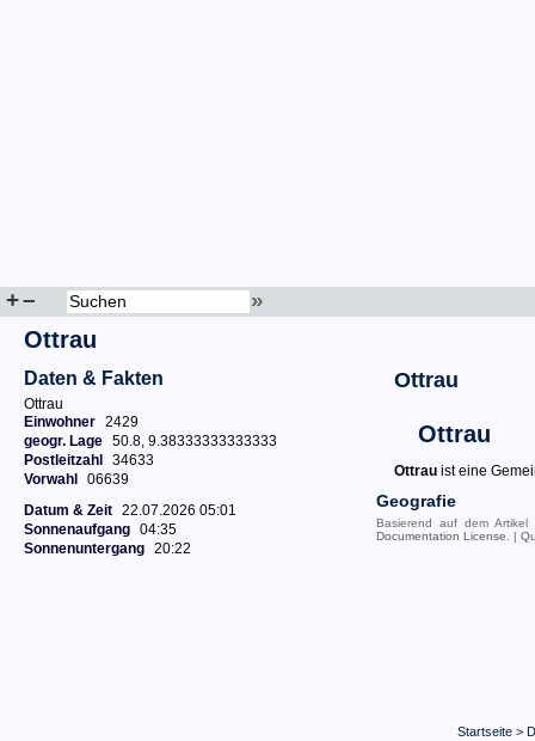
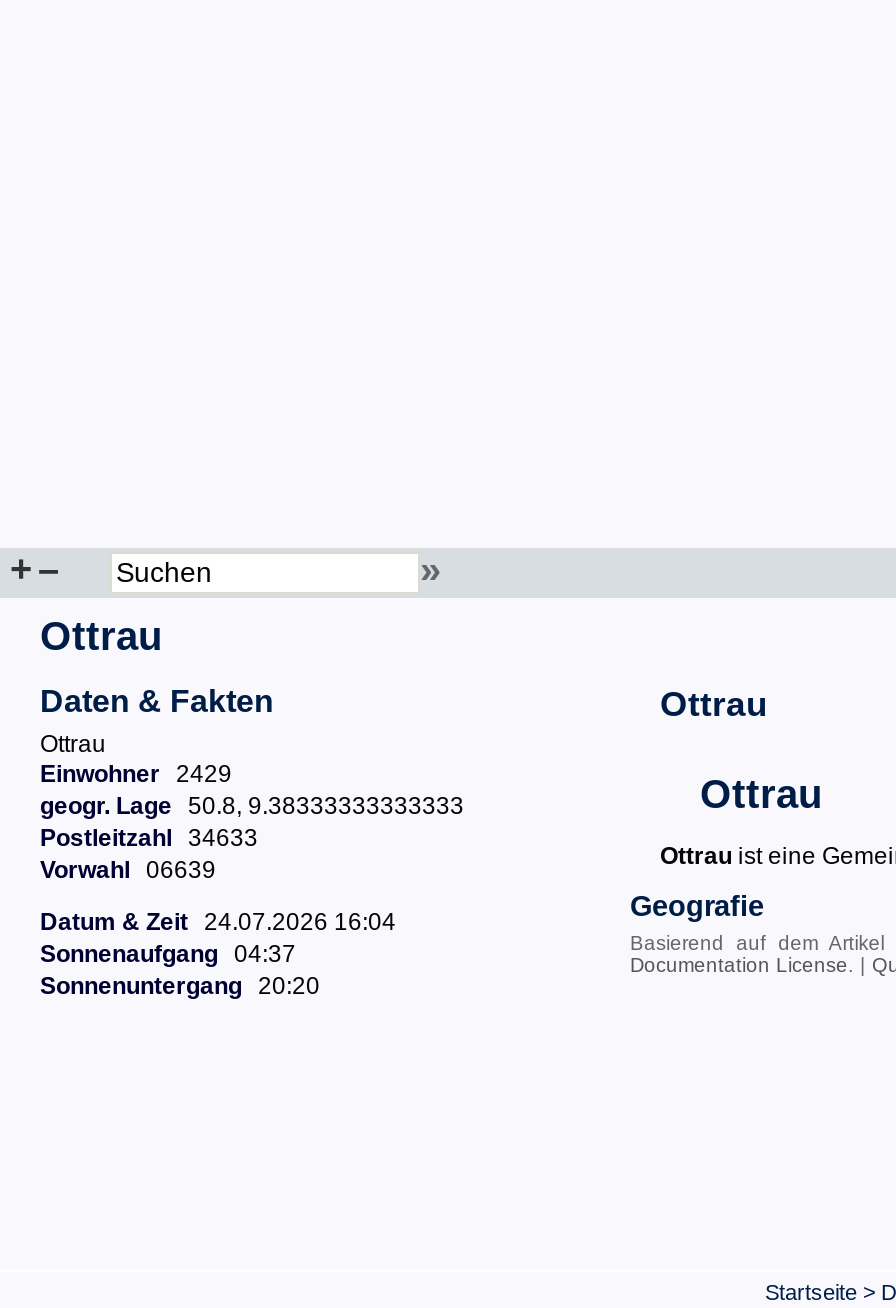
- Datum & Zeit 22.07.2026 05:01
+ Datum & Zeit 24.07.2026 16:04

- Sonnenaufgang 04:35
+ Sonnenaufgang 04:37

- Sonnenuntergang 20:22
+ Sonnenuntergang 20:20
